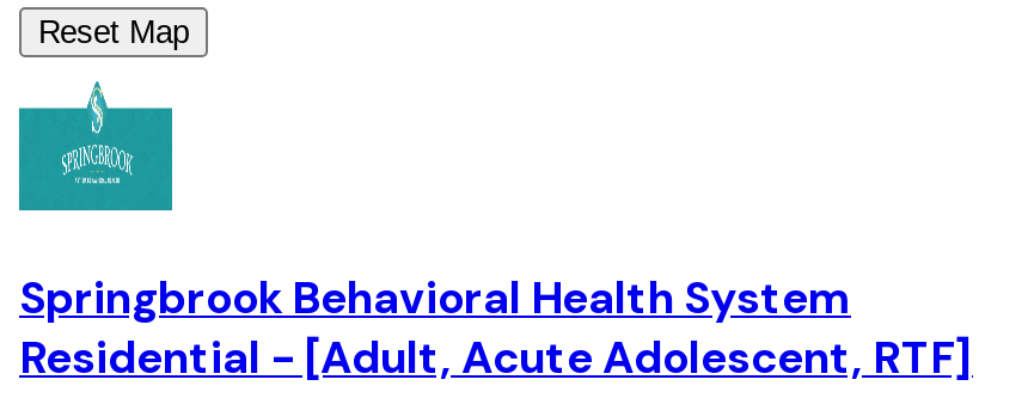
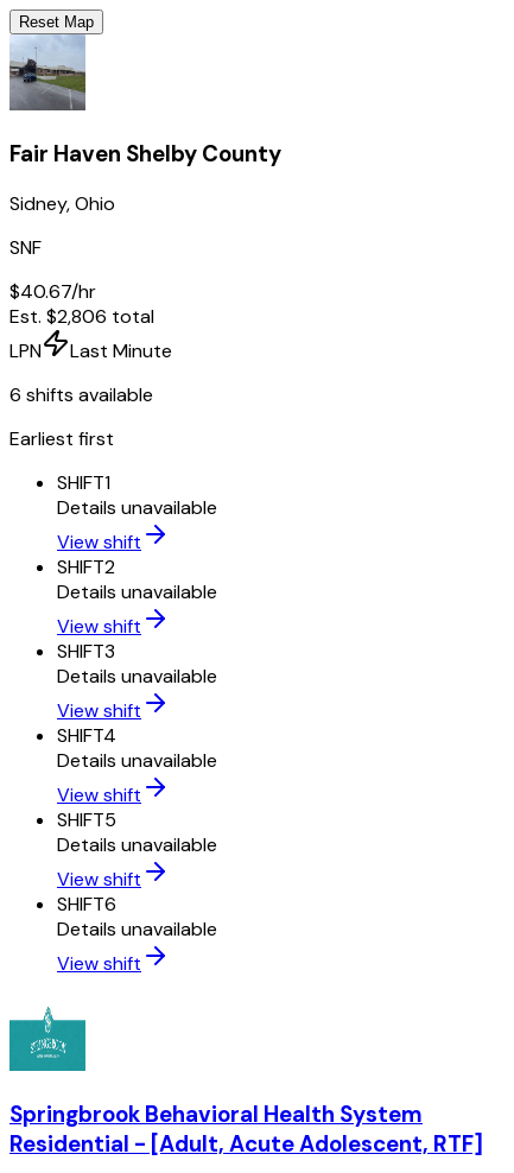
+ [image]
+ Fair Haven Shelby County
+ Sidney, Ohio
+ SNF
+ $40.67/hr
+ Est. $2,806 total
+ LPN
+ Last Minute
+ 6 shifts available
+ Earliest first
+ SHIFT1
+ Details unavailable
+ View shift
+ SHIFT2
+ Details unavailable
+ View shift
+ SHIFT3
+ Details unavailable
+ View shift
+ SHIFT4
+ Details unavailable
+ View shift
+ SHIFT5
+ Details unavailable
+ View shift
+ SHIFT6
+ Details unavailable
+ View shift
